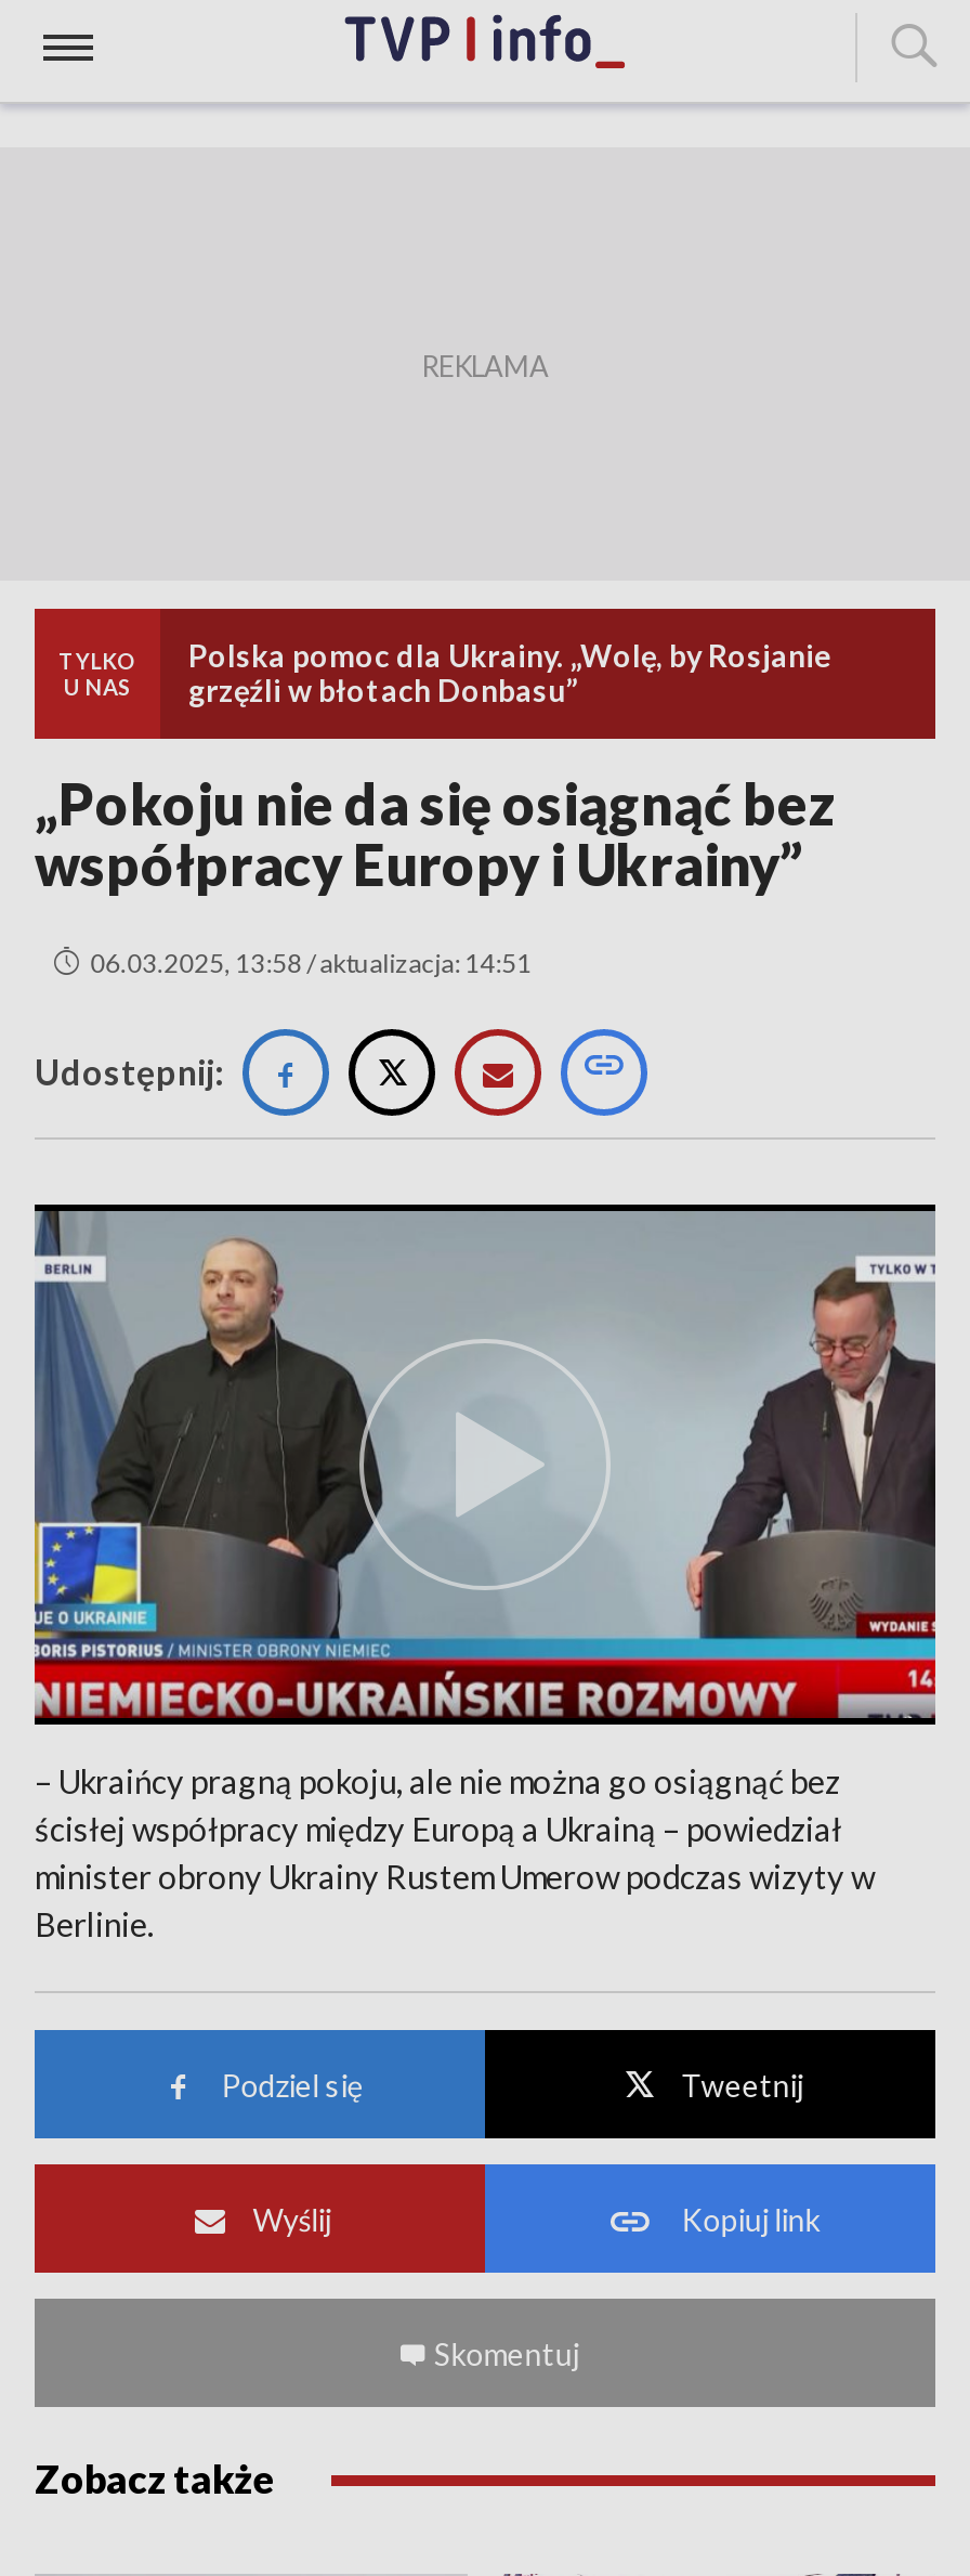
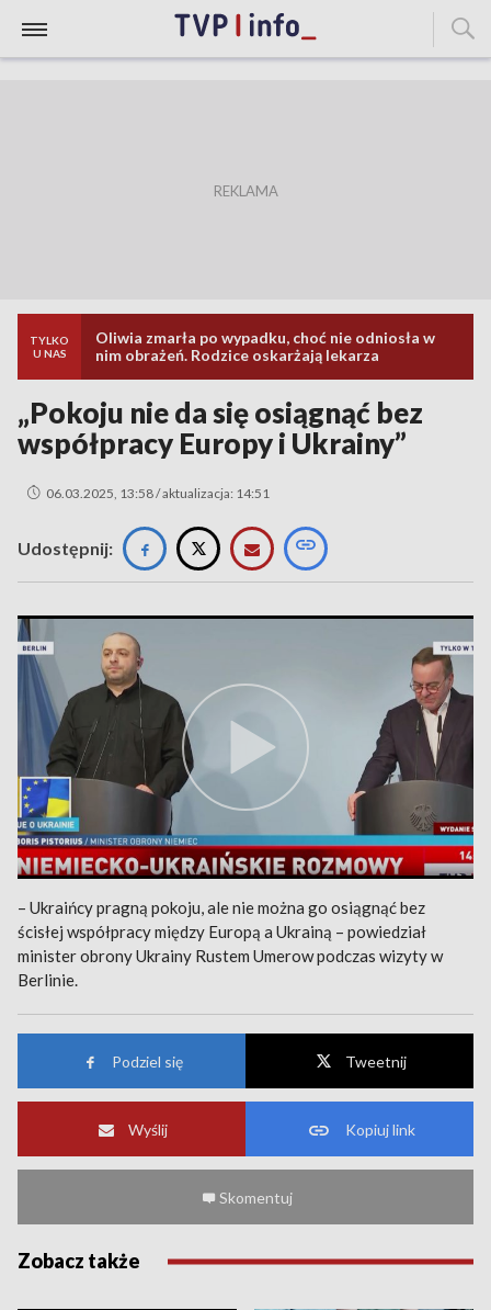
- Polska pomoc dla Ukrainy. „Wolę, by Rosjanie
- grzęźli w błotach Donbasu”
+ Oliwia zmarła po wypadku, choć nie odniosła w
+ nim obrażeń. Rodzice oskarżają lekarza
